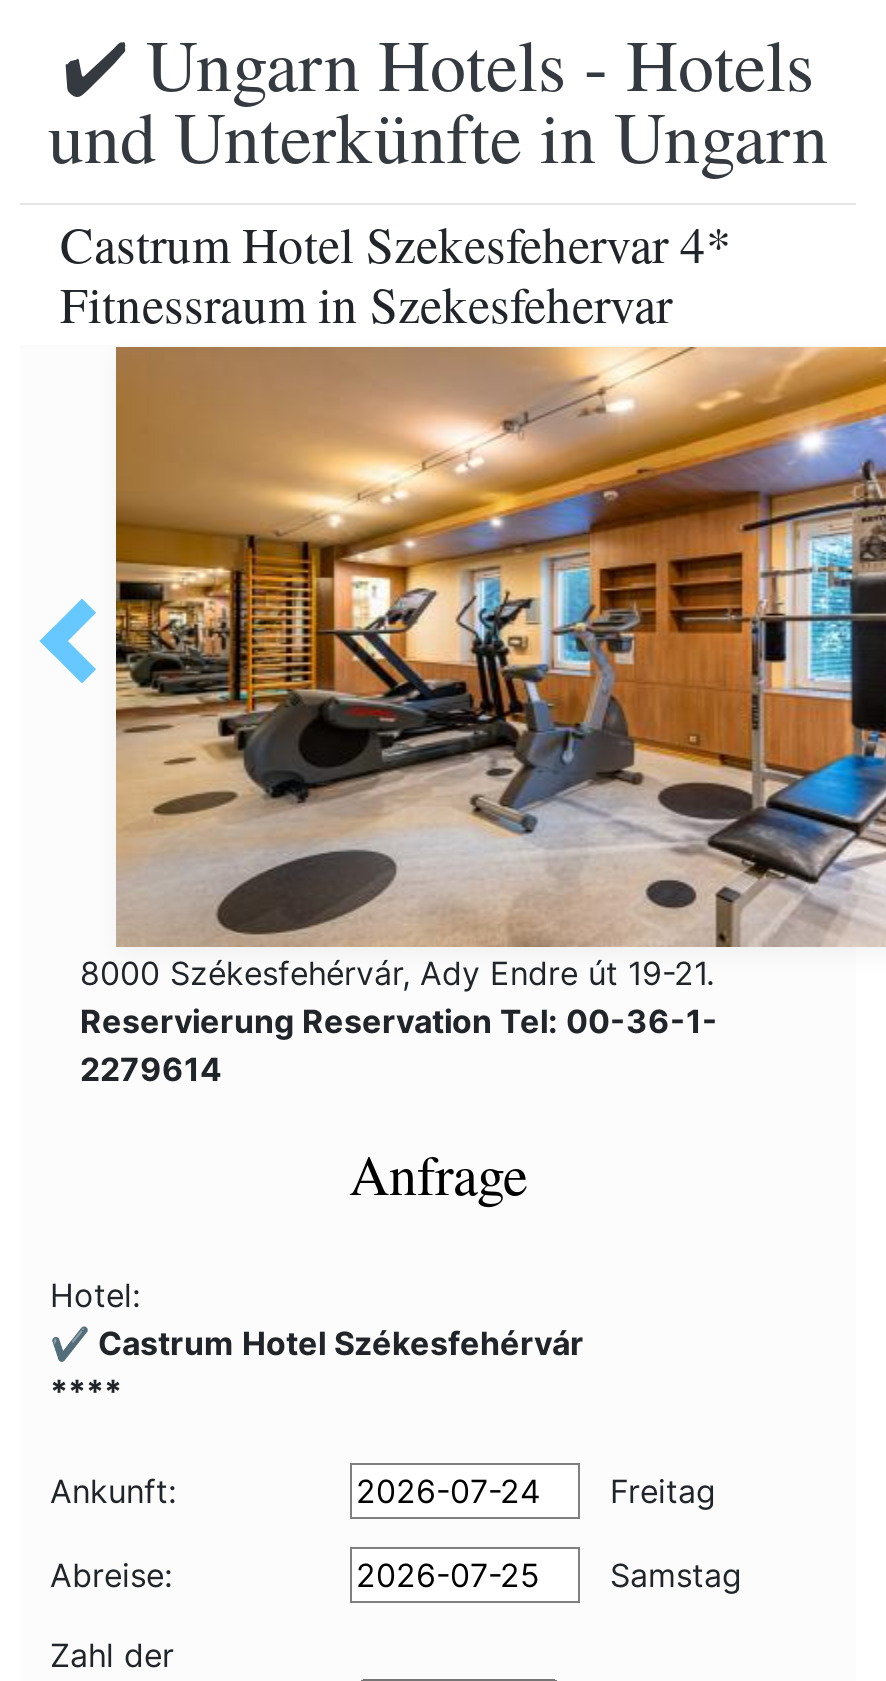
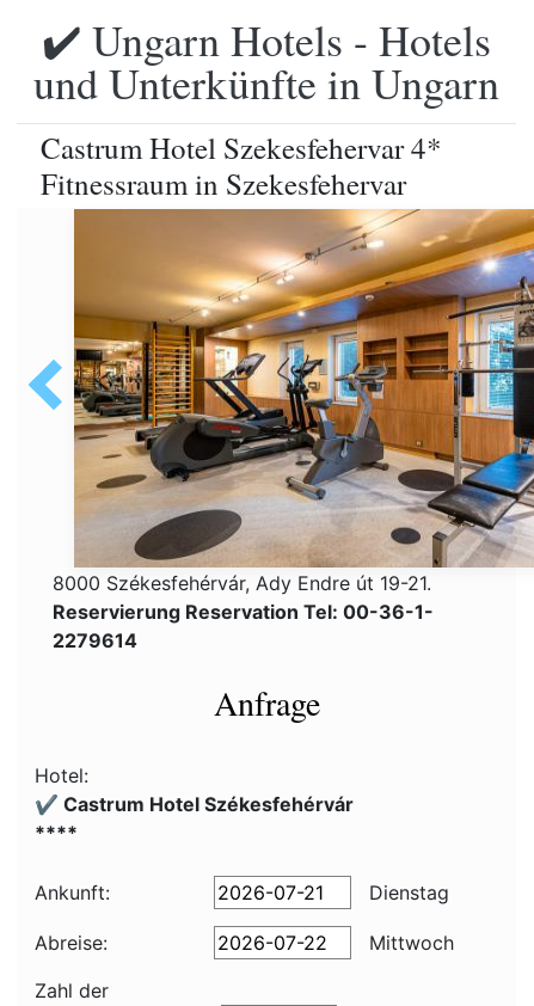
- Freitag
+ Dienstag

- Samstag
+ Mittwoch
